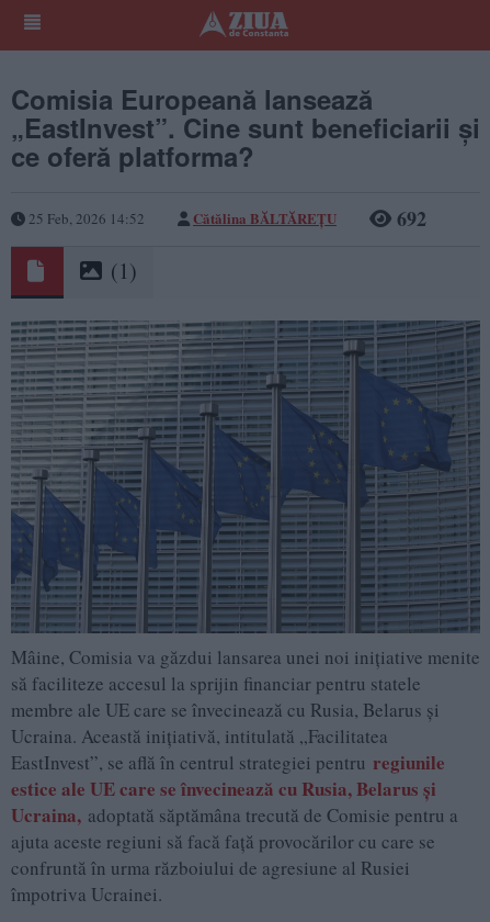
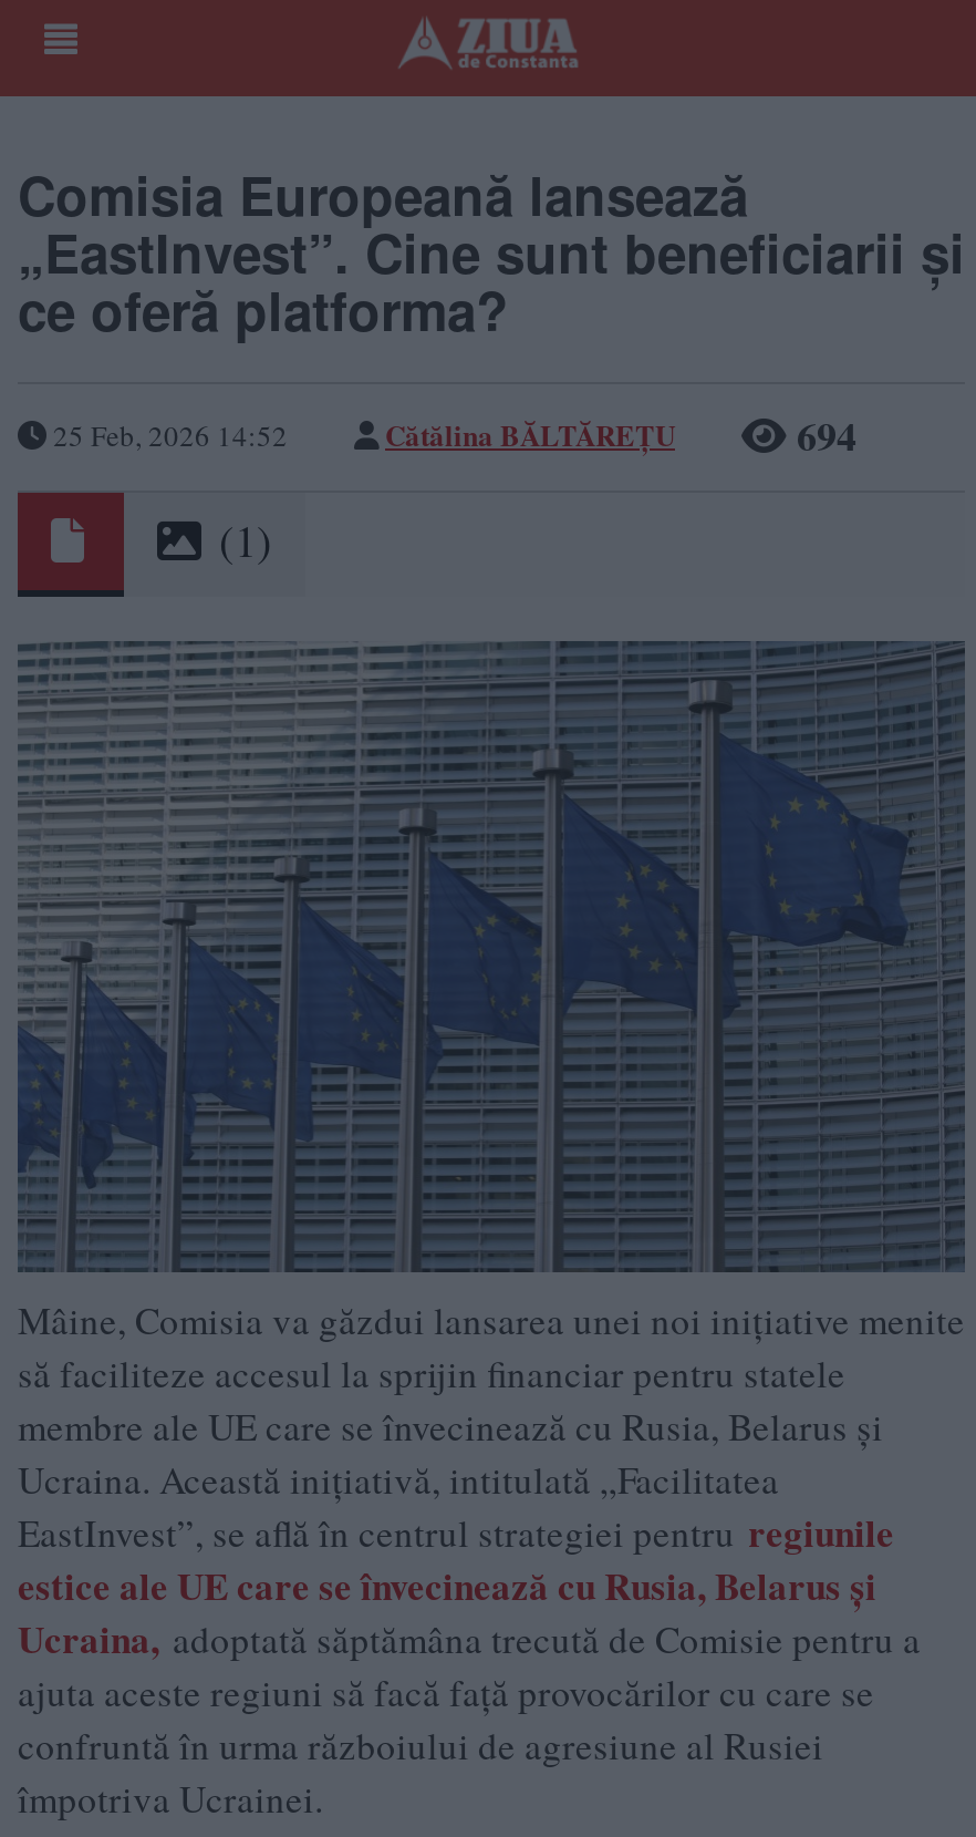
- 692
+ 694
